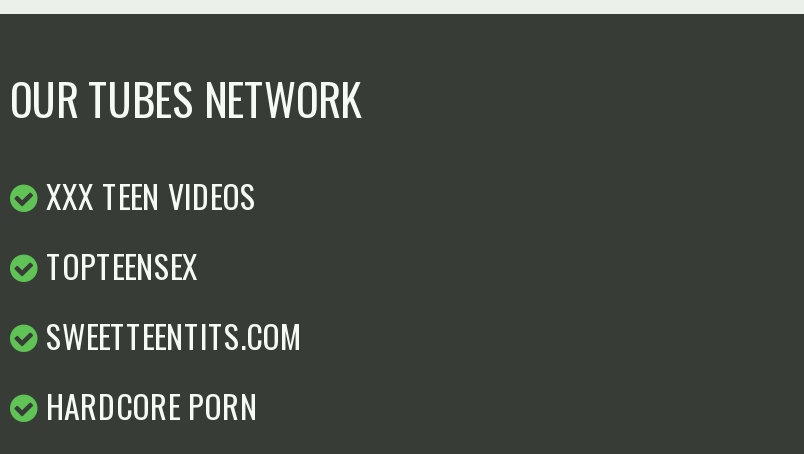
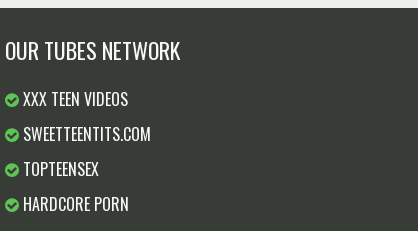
moved down: TOPTEENSEX

moved up: SWEETTEENTITS.COM
